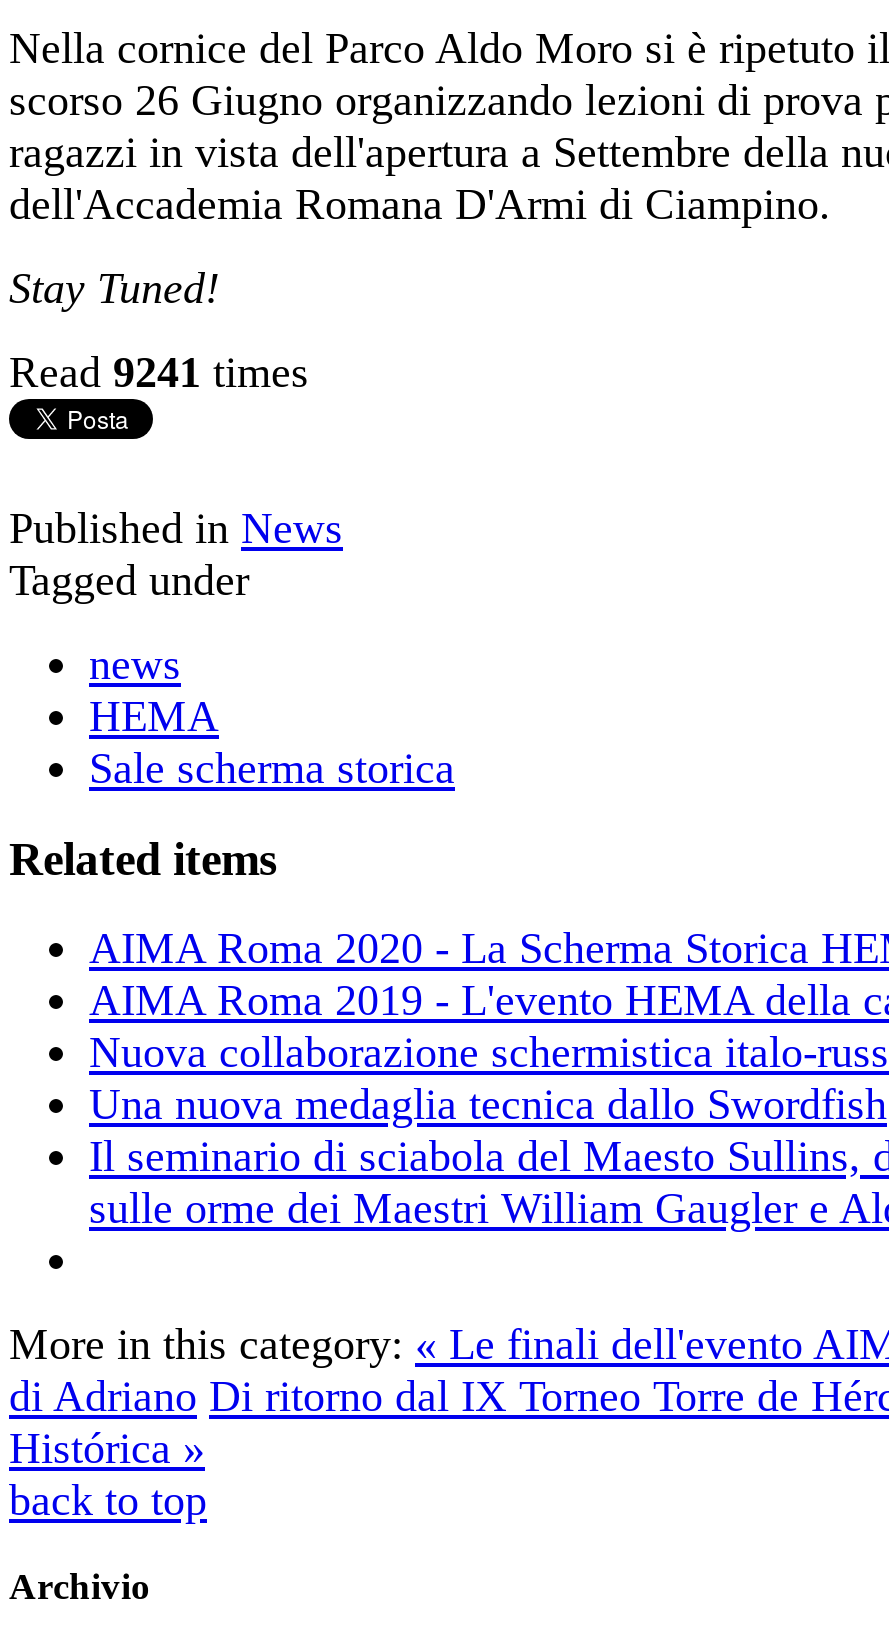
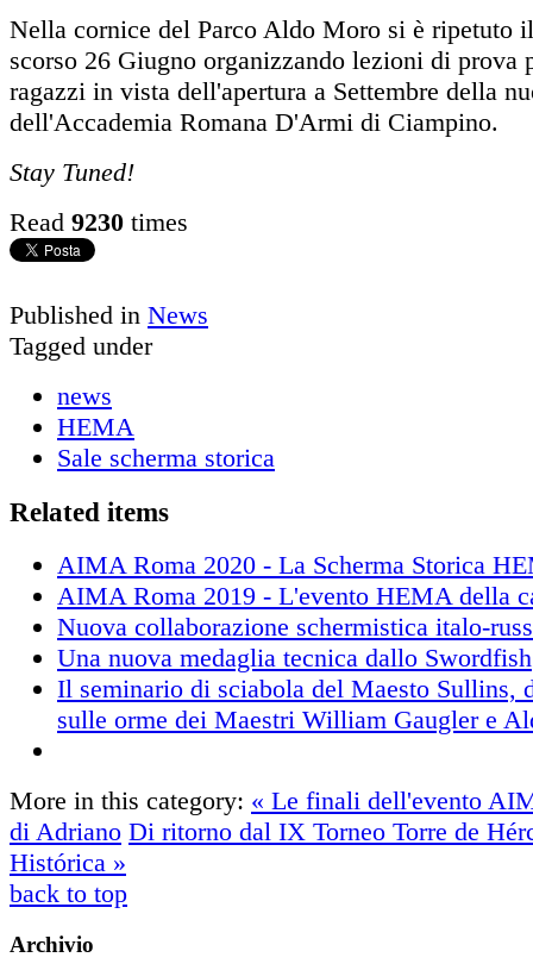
- Read 9241 times
+ Read 9230 times
